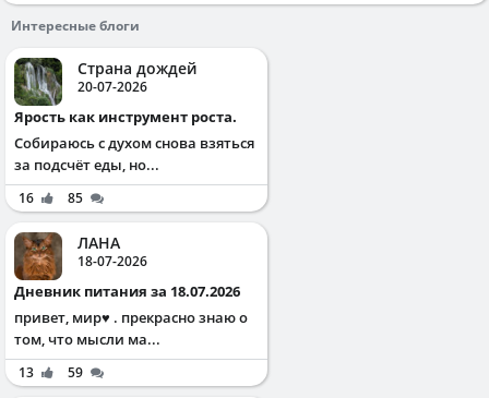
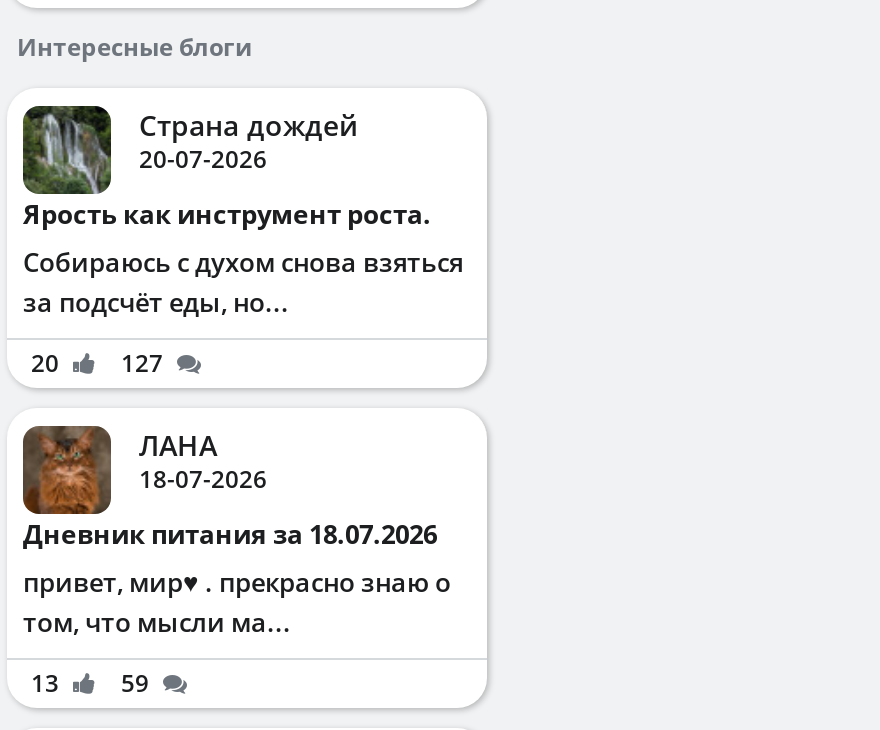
- 16
+ 20

- 85
+ 127
